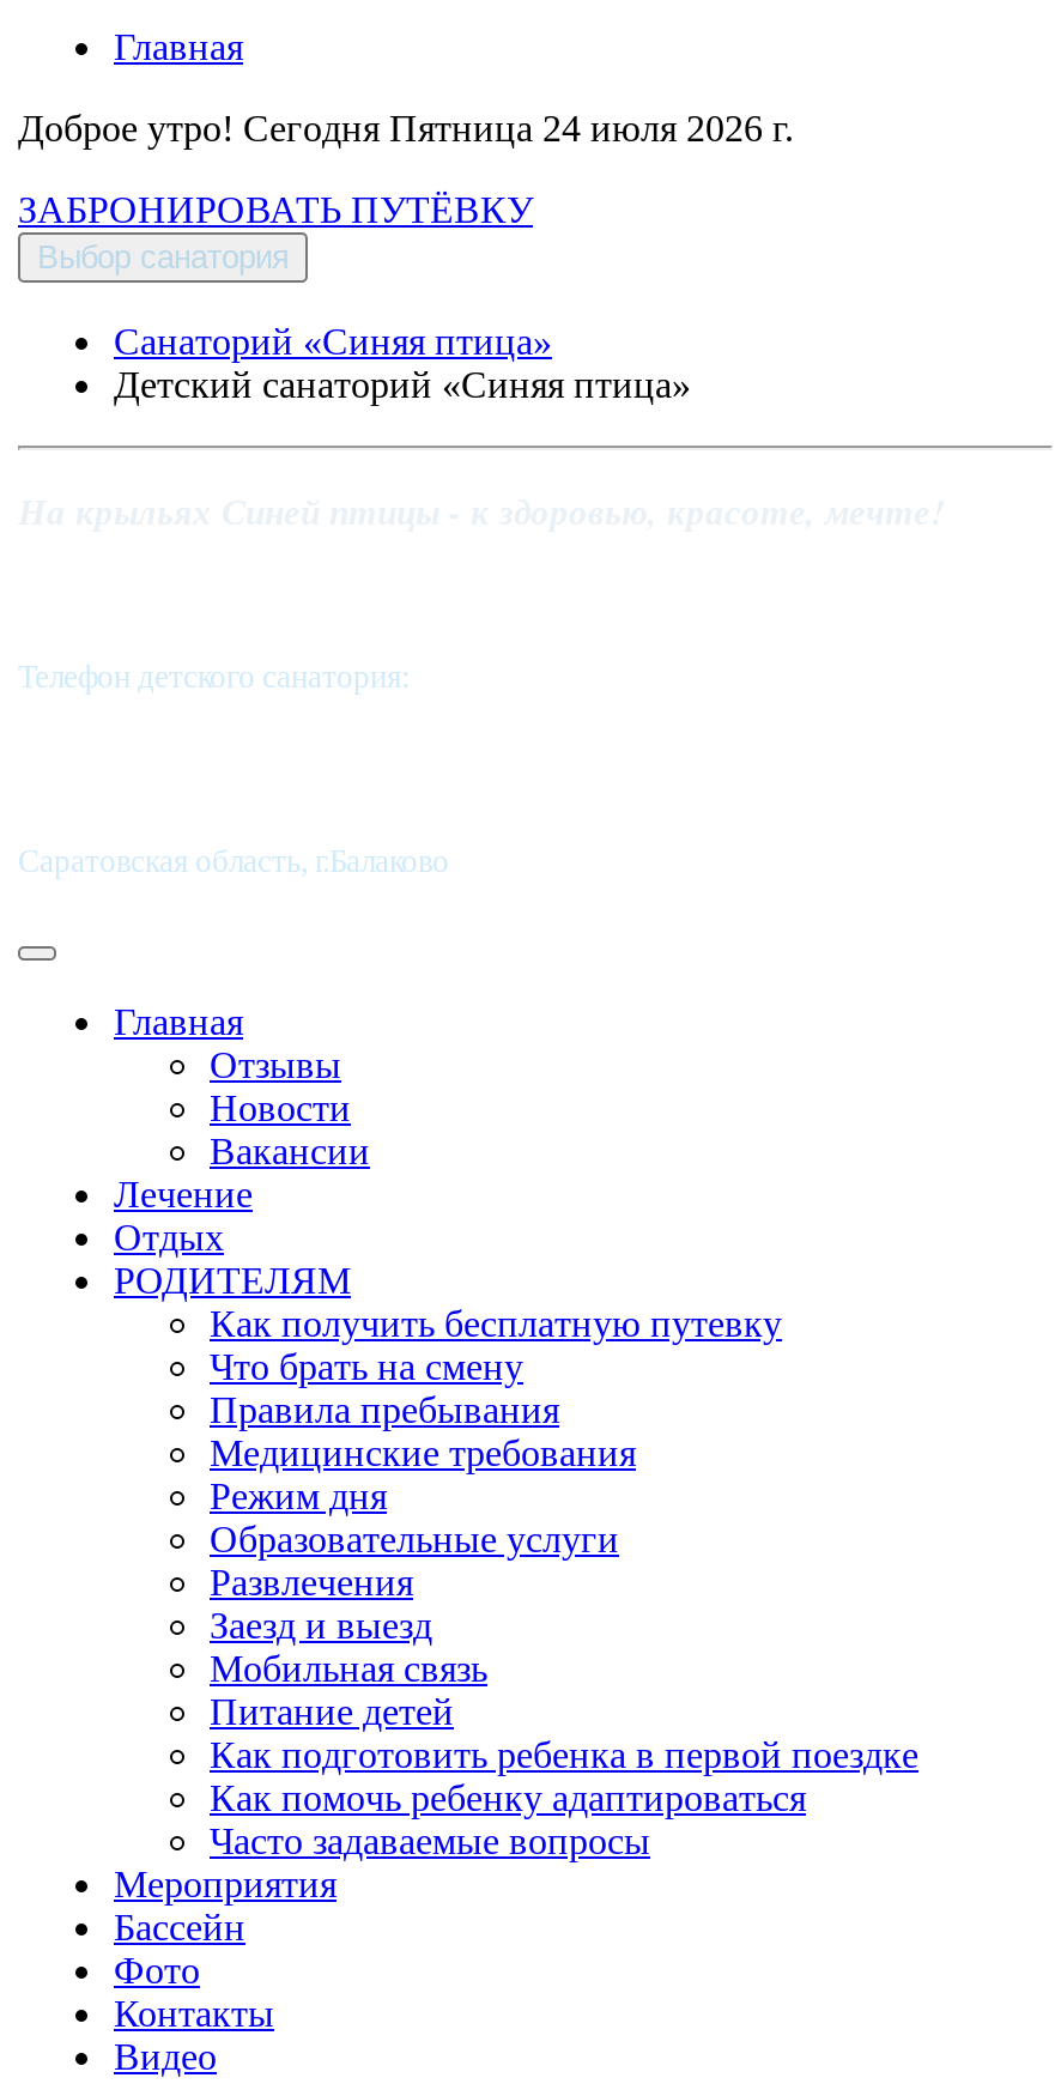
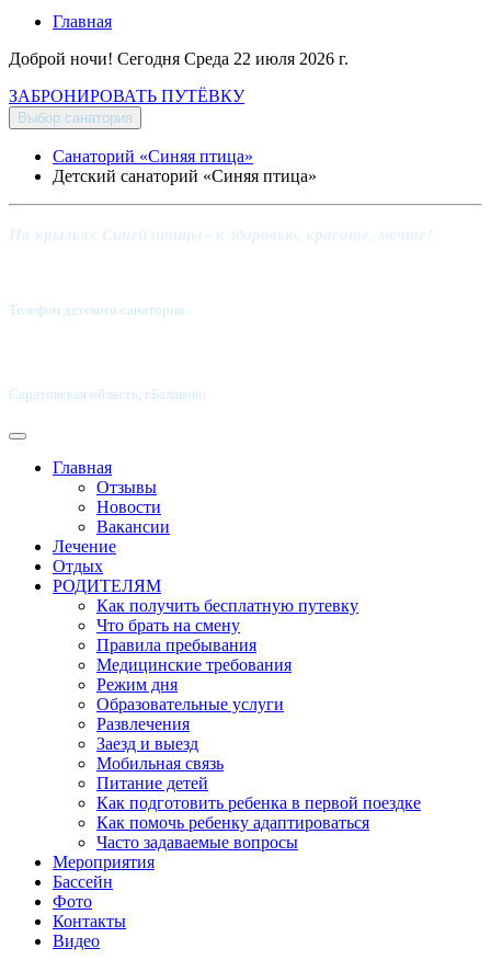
- Доброе утро! Сегодня Пятница 24 июля 2026 г.
+ Доброй ночи! Сегодня Среда 22 июля 2026 г.
